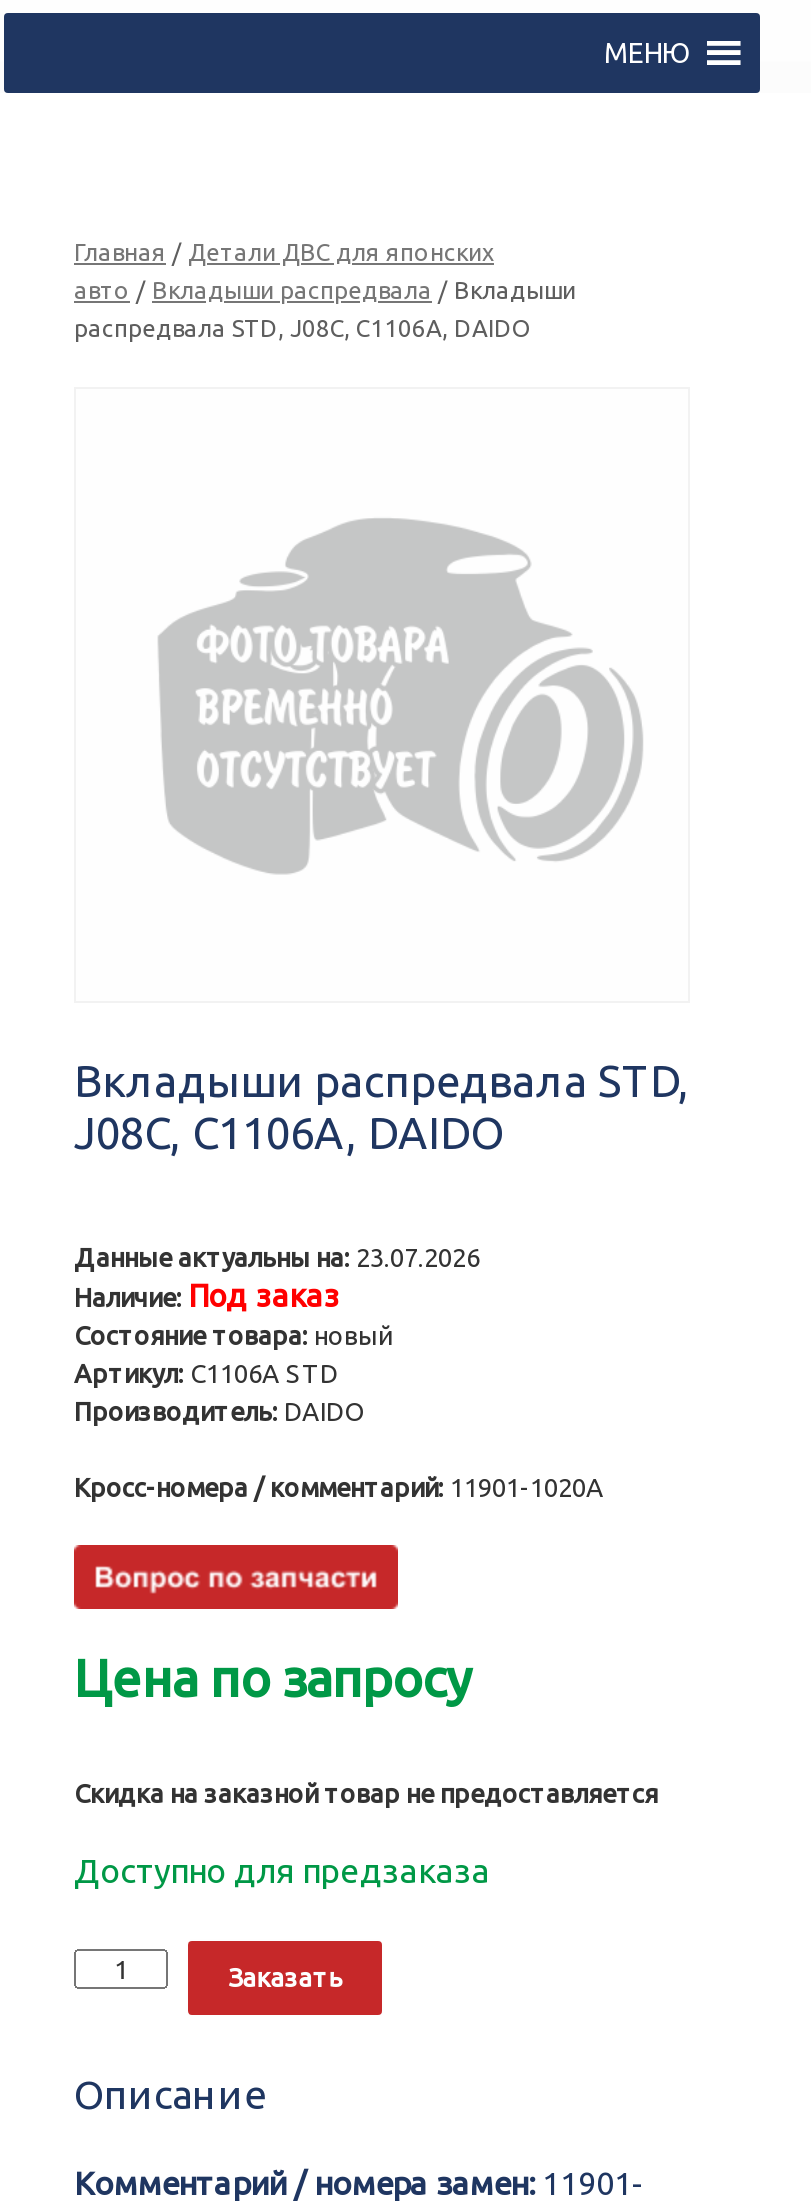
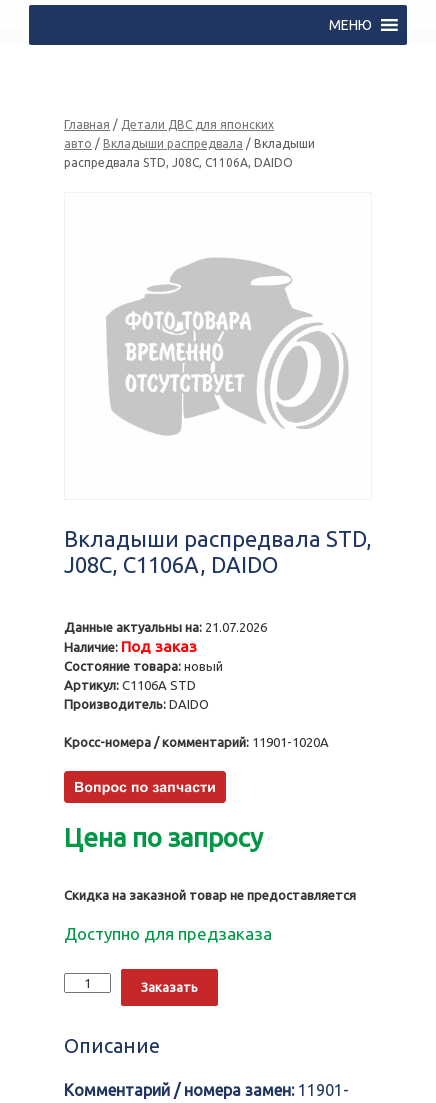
- Данные актуальны на: 23.07.2026
+ Данные актуальны на: 21.07.2026
